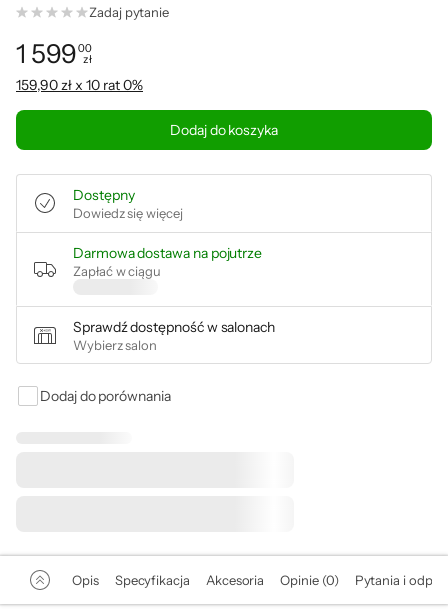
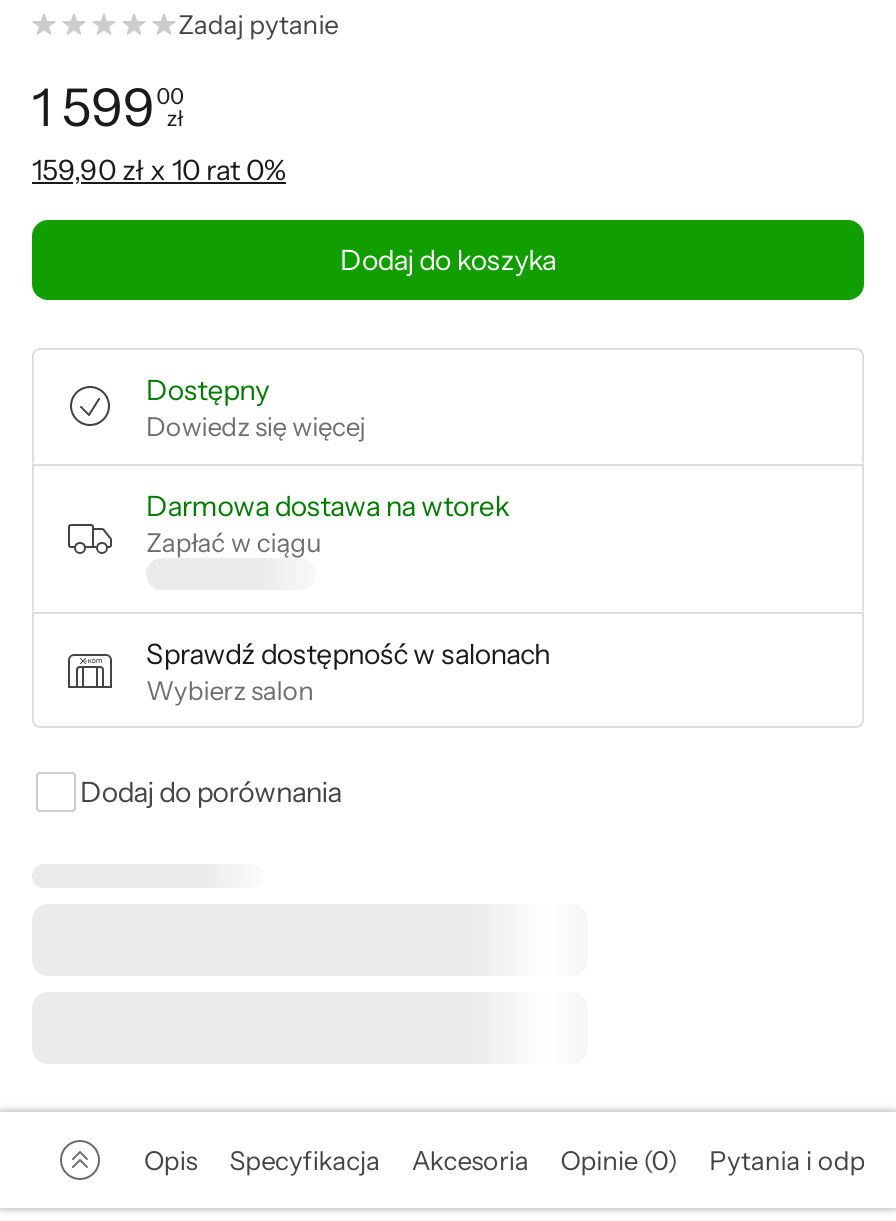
- Darmowa dostawa na pojutrze
+ Darmowa dostawa na wtorek
